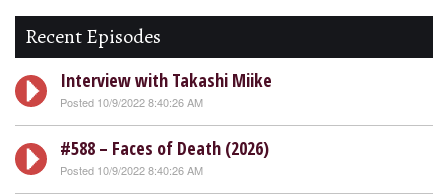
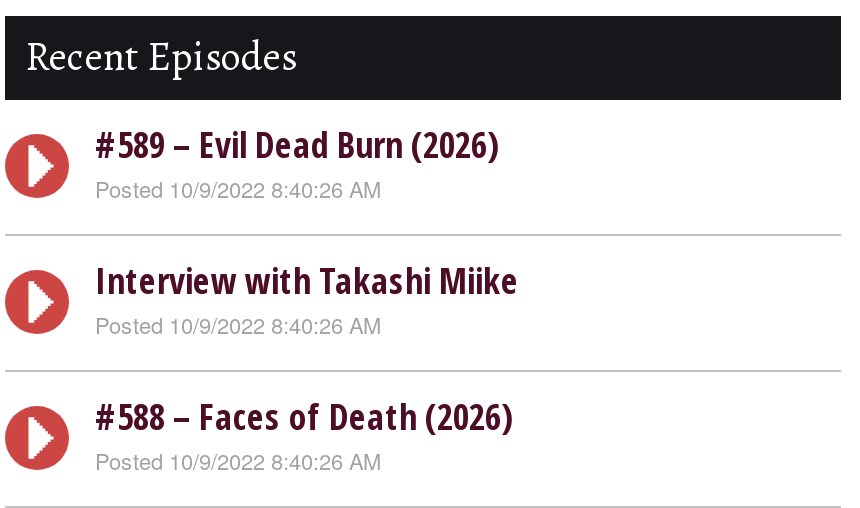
+ #589 – Evil Dead Burn (2026)
+ Posted 10/9/2022 8:40:26 AM
